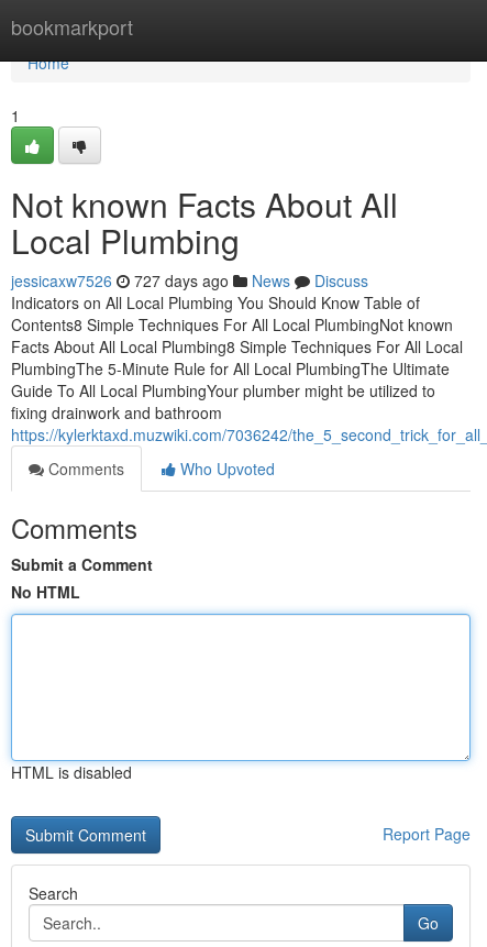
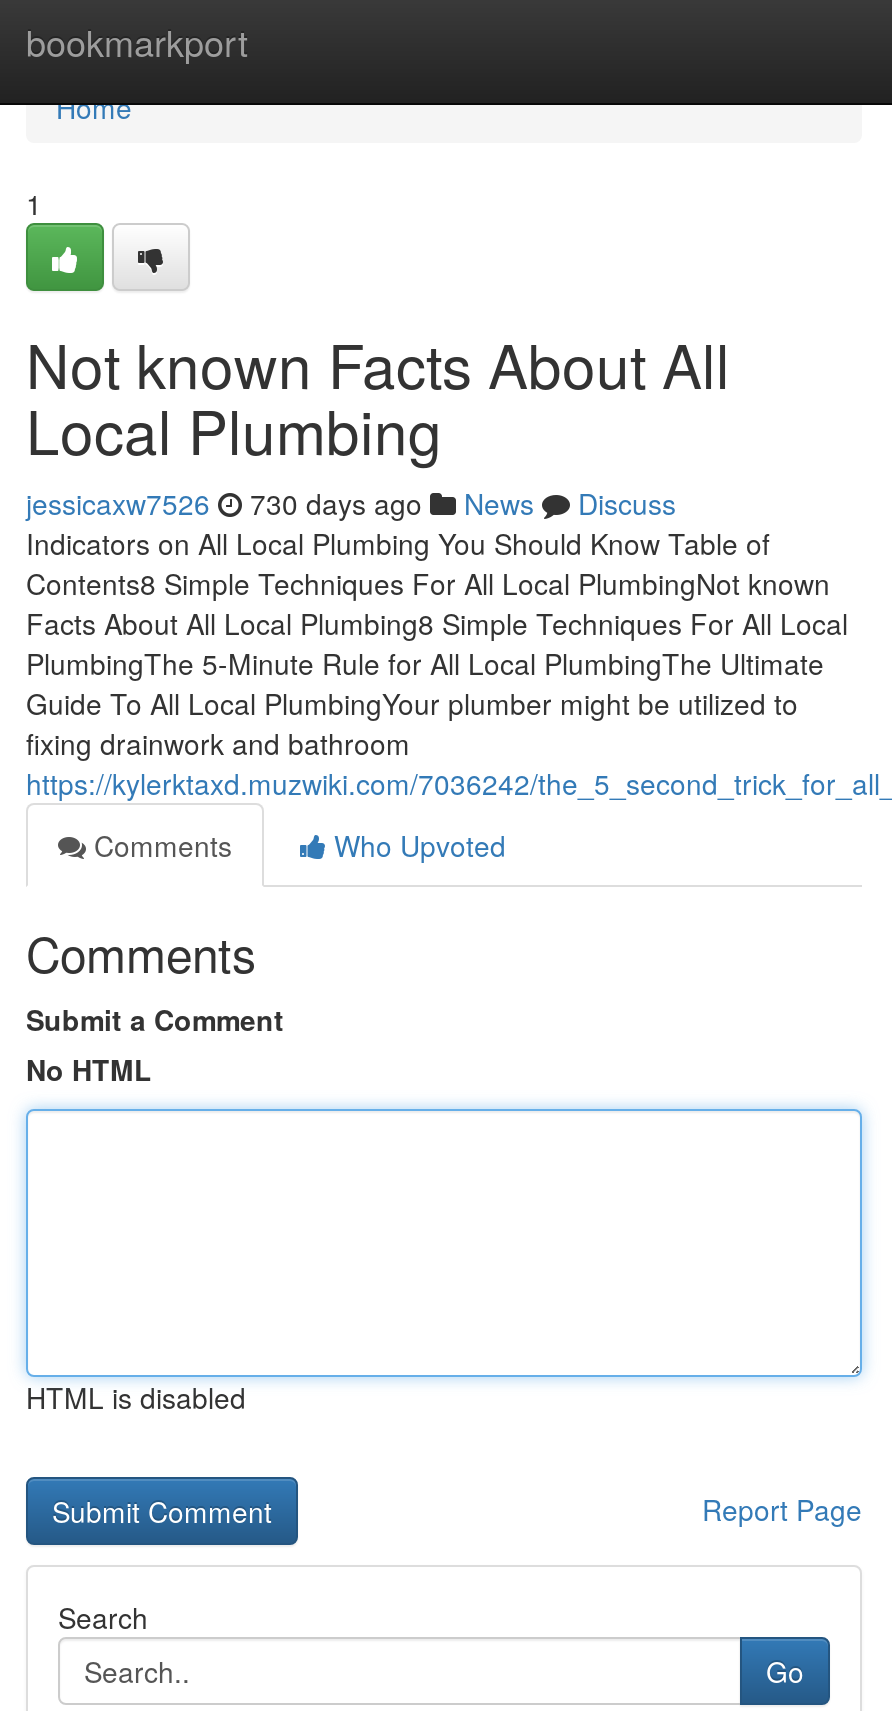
- jessicaxw7526 727 days ago News Discuss
+ jessicaxw7526 730 days ago News Discuss
